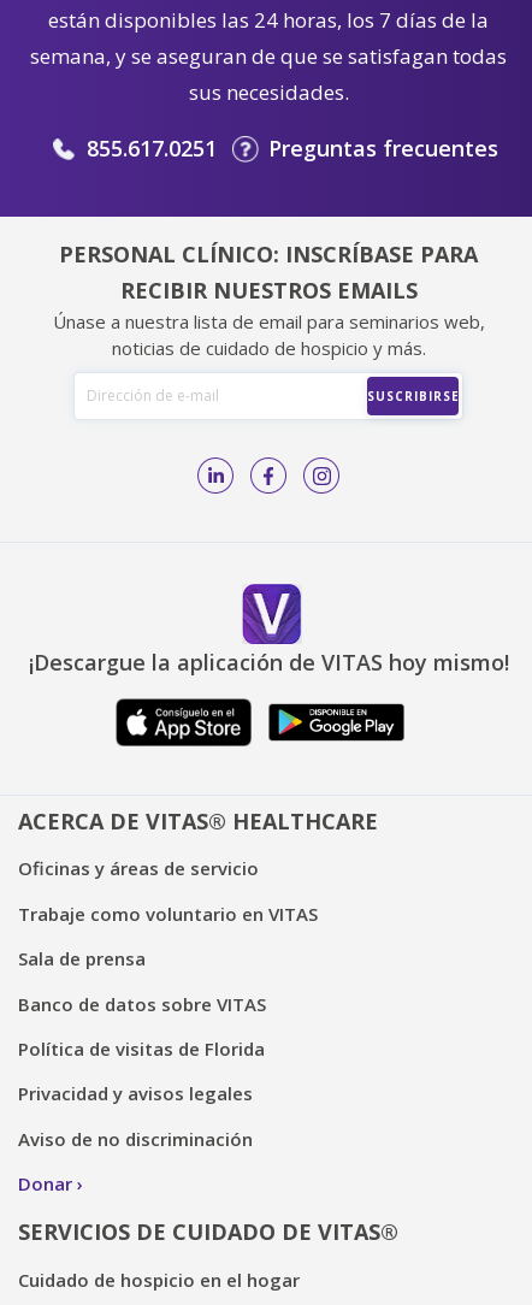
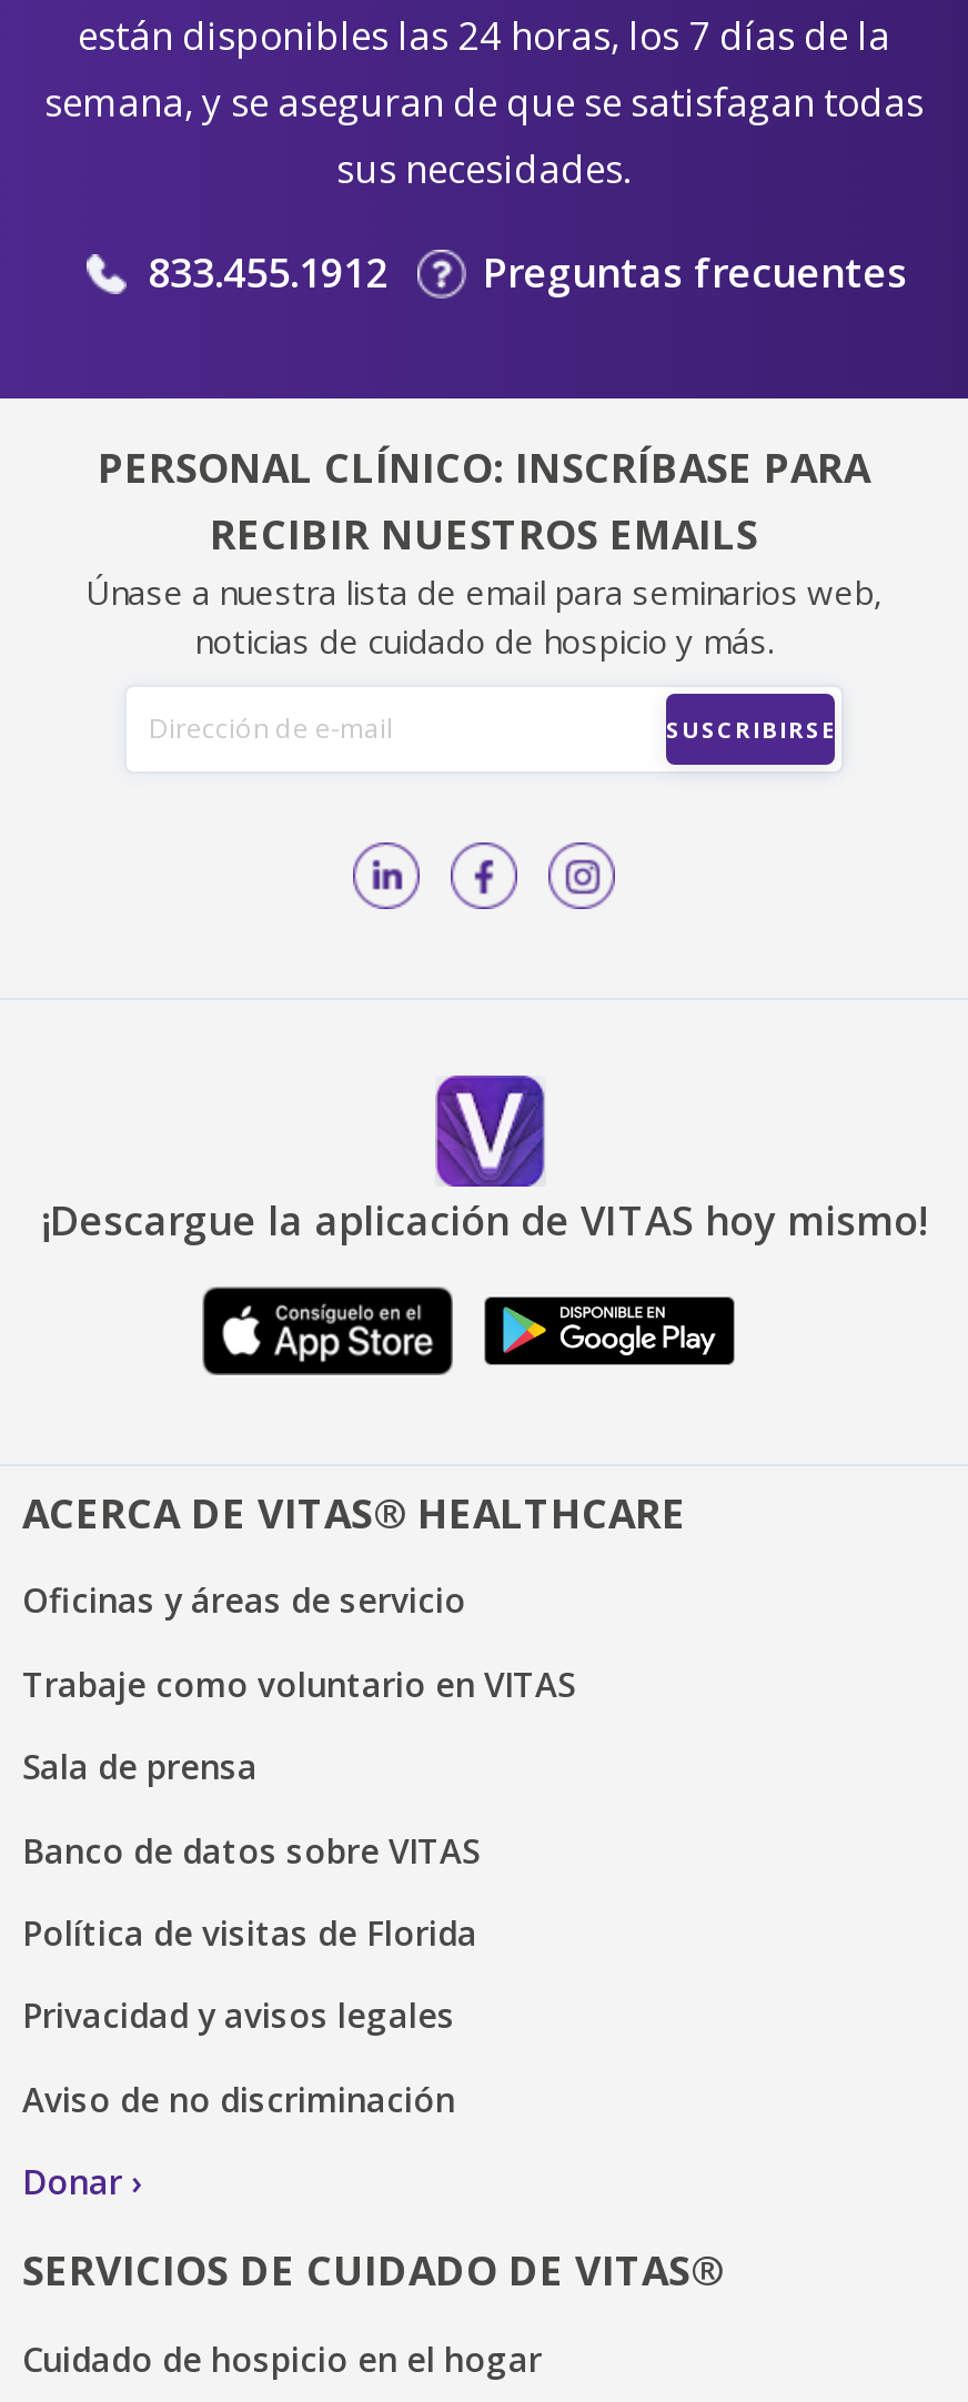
- 855.617.0251 Preguntas frecuentes
+ 833.455.1912 Preguntas frecuentes
